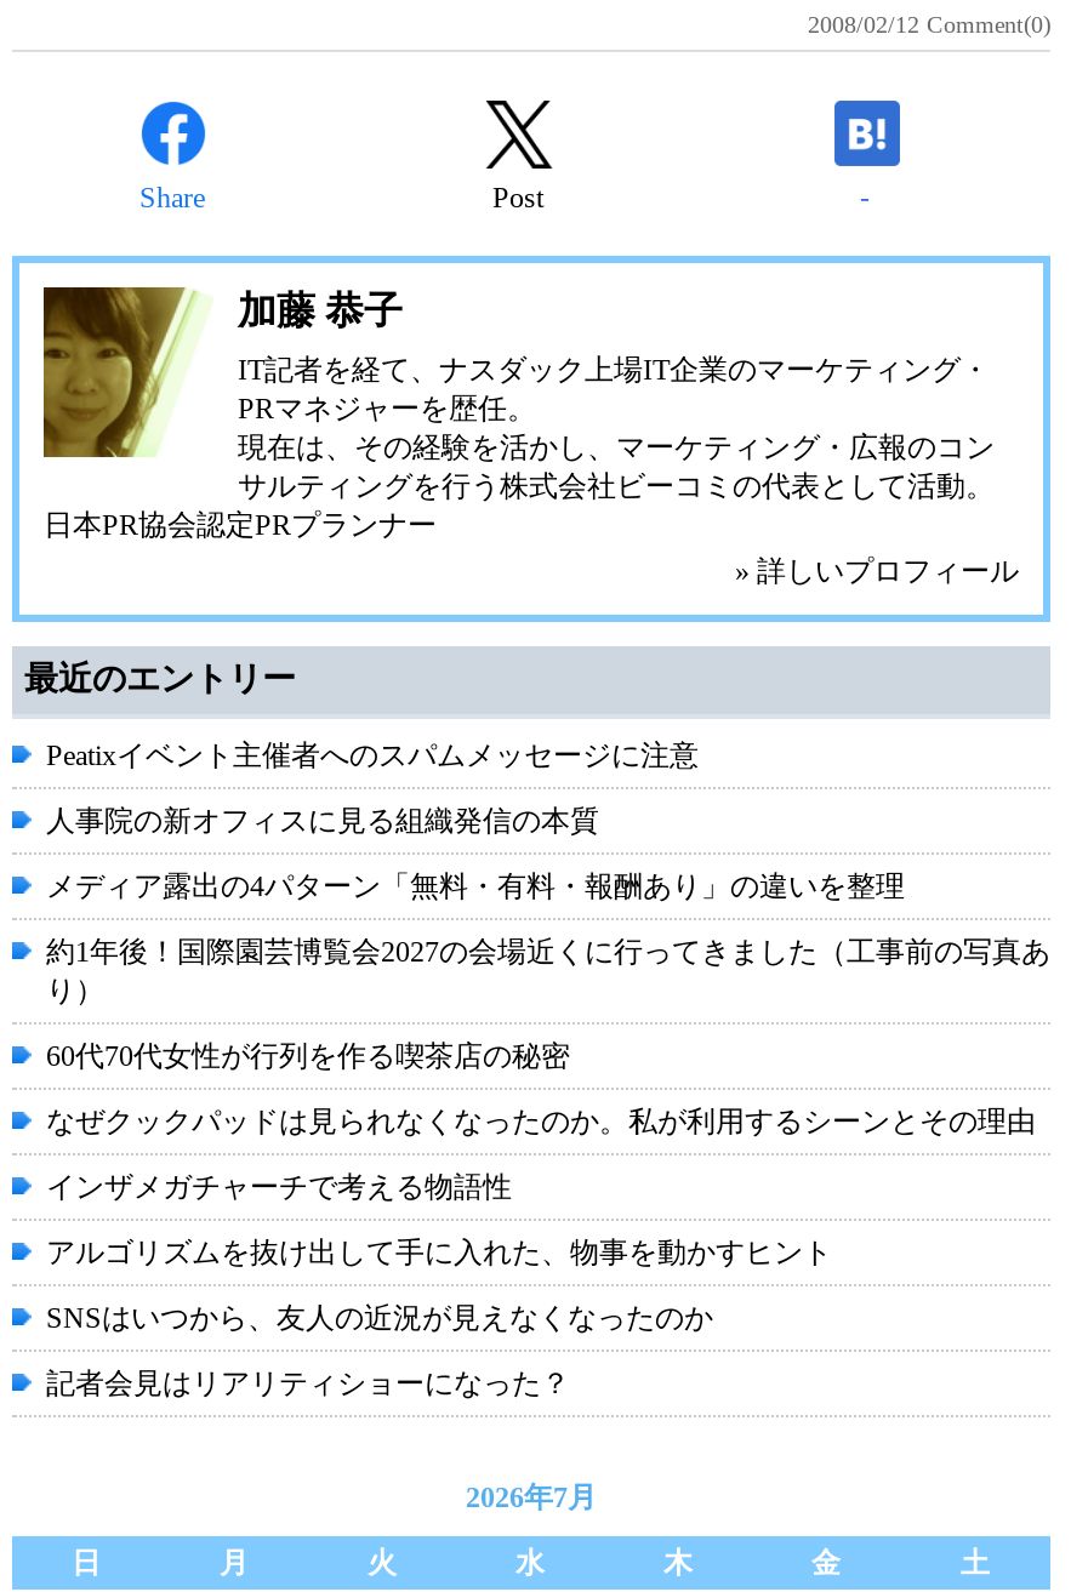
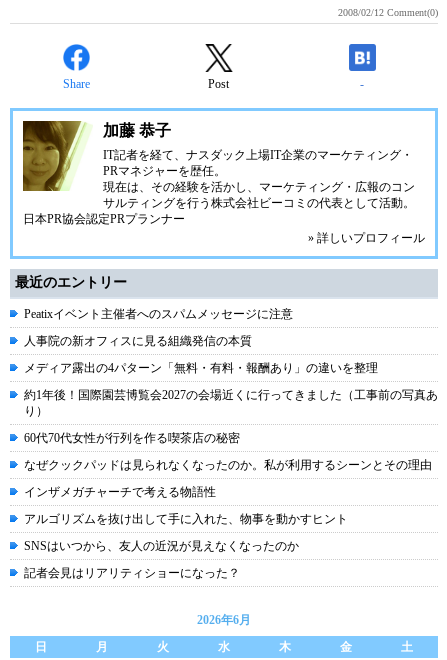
- 2026年7月
+ 2026年6月
